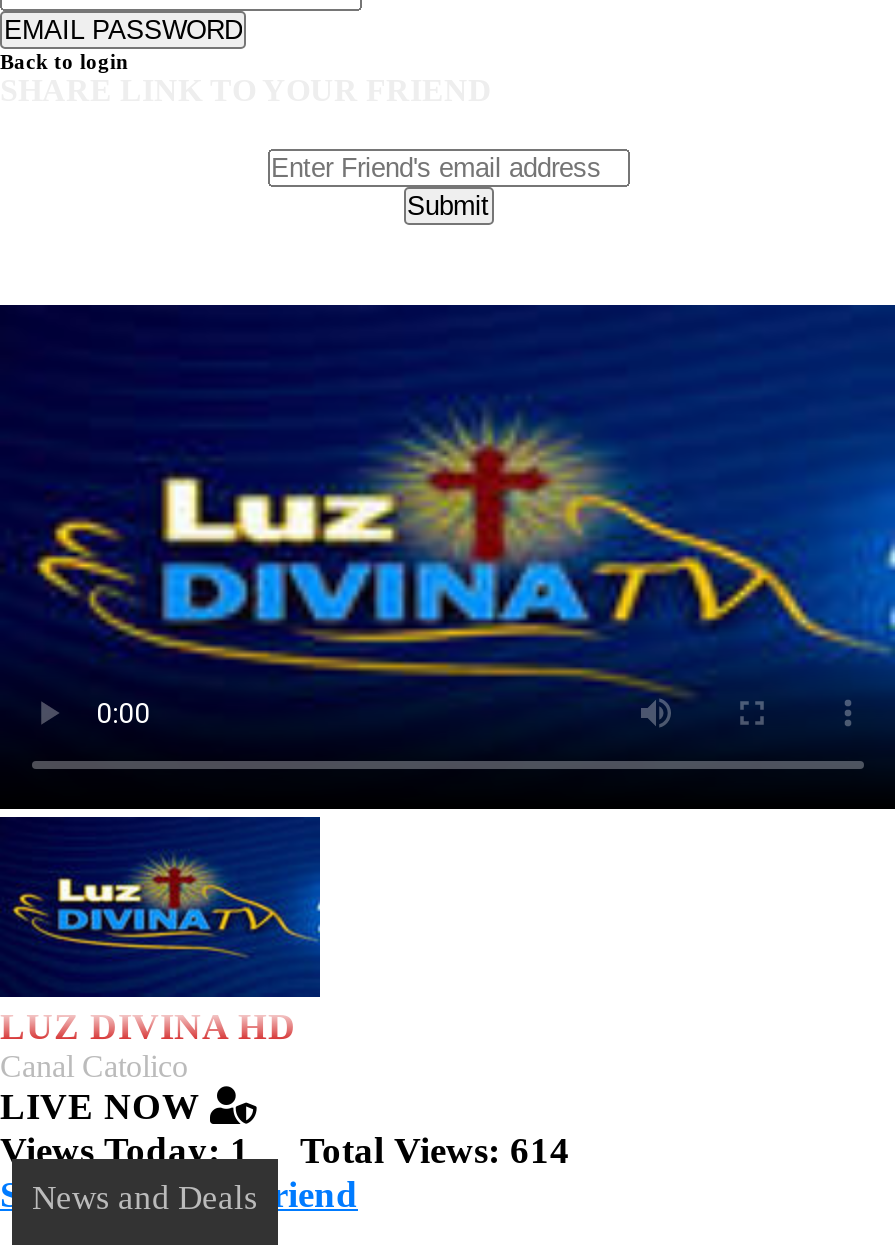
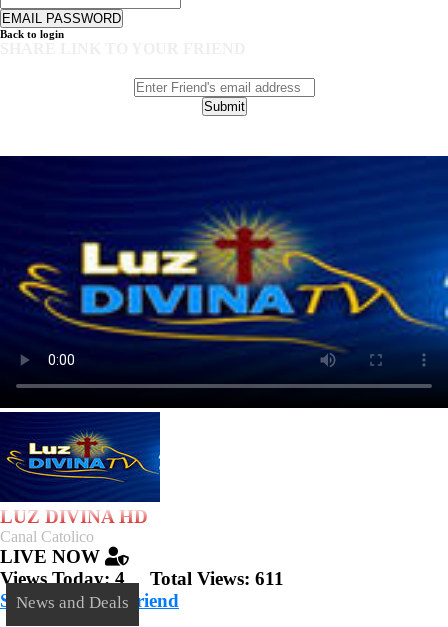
- Views Today: 1 Total Views: 614
+ Views Today: 4 Total Views: 611
